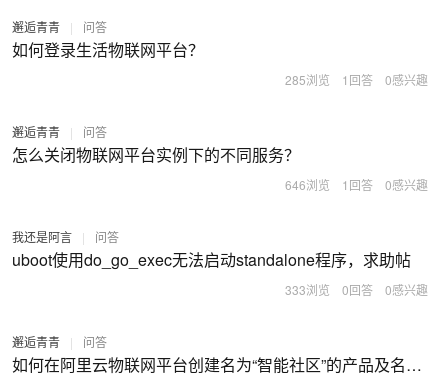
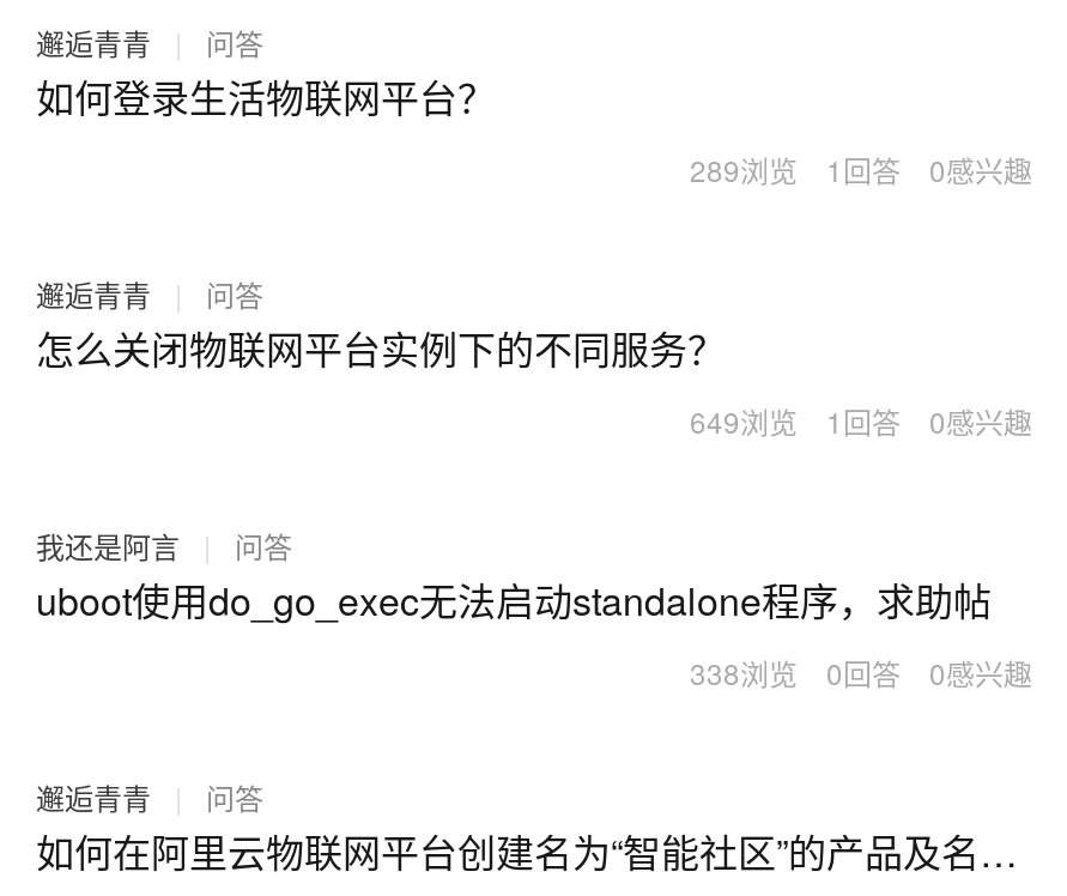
- 285浏览 1回答 0感兴趣
+ 289浏览 1回答 0感兴趣

- 646浏览 1回答 0感兴趣
+ 649浏览 1回答 0感兴趣

- 333浏览 0回答 0感兴趣
+ 338浏览 0回答 0感兴趣
